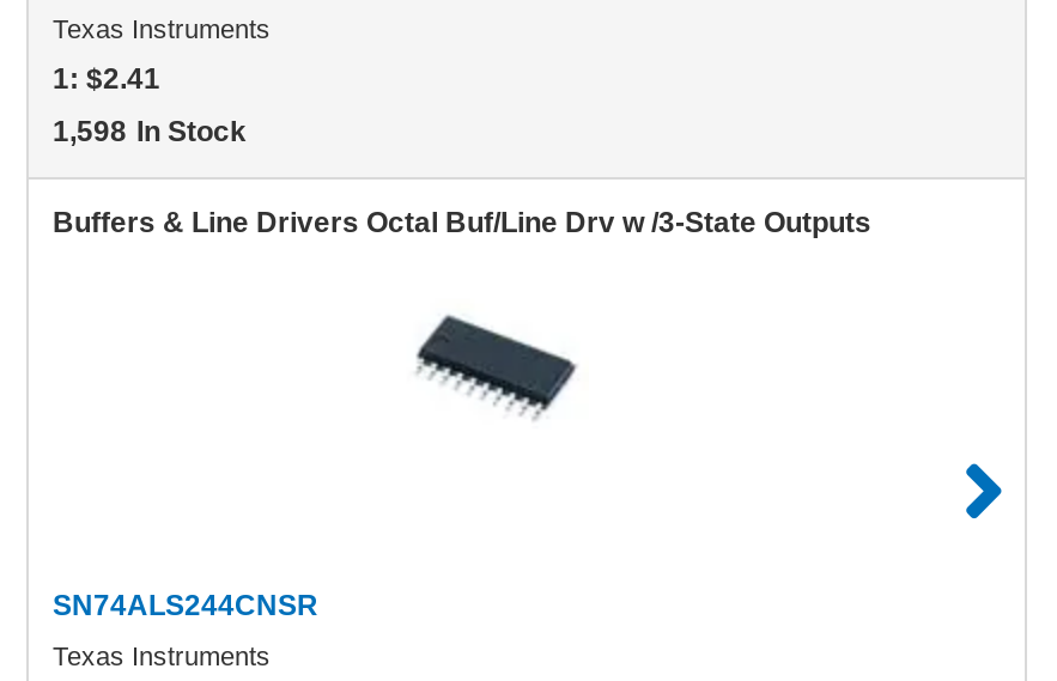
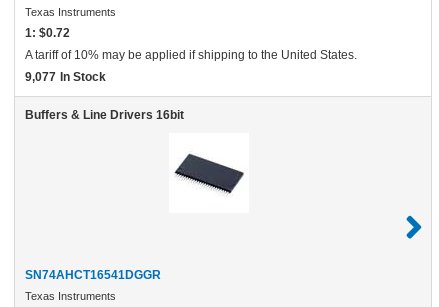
- 1: $2.41
- 1,598 In Stock
- Buffers & Line Drivers Octal Buf/Line Drv w /3-State Outputs
+ 1: $0.72
+ A tariff of 10% may be applied if shipping to the United States.
+ 9,077 In Stock
+ Buffers & Line Drivers 16bit

- SN74ALS244CNSR
+ SN74AHCT16541DGGR
